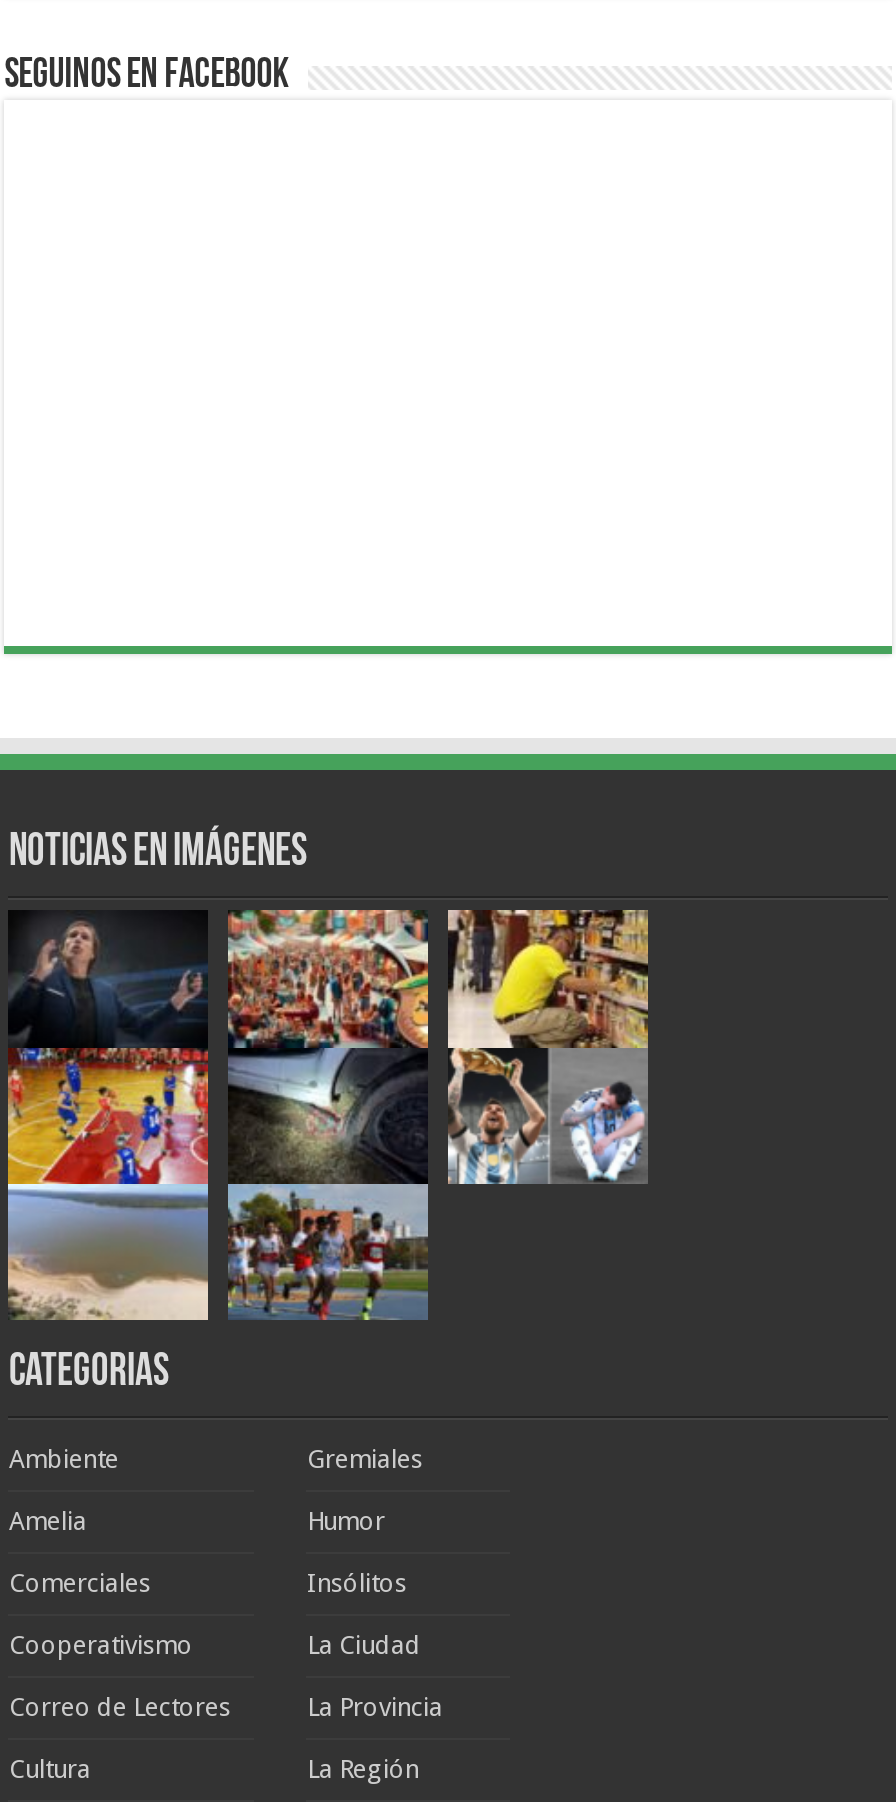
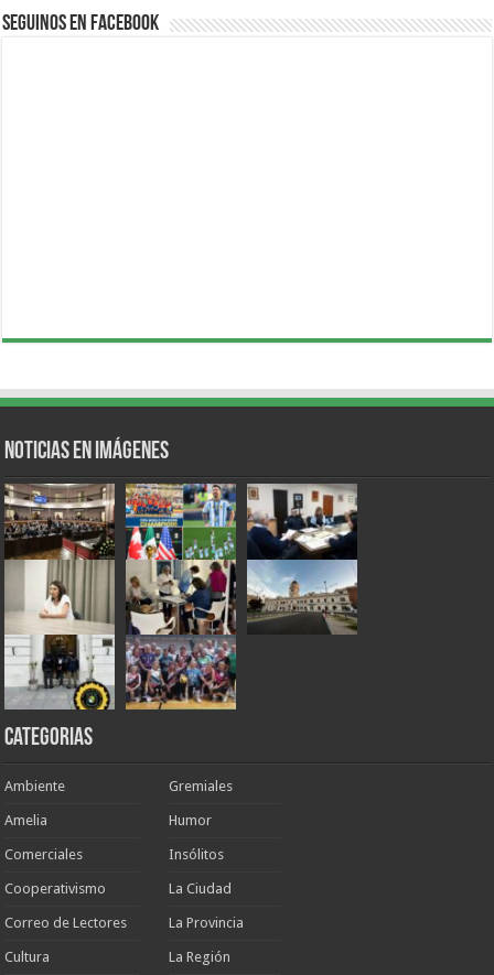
- [image]
+ [image]

- [image]
+ [image]

- [image]
+ [image]
